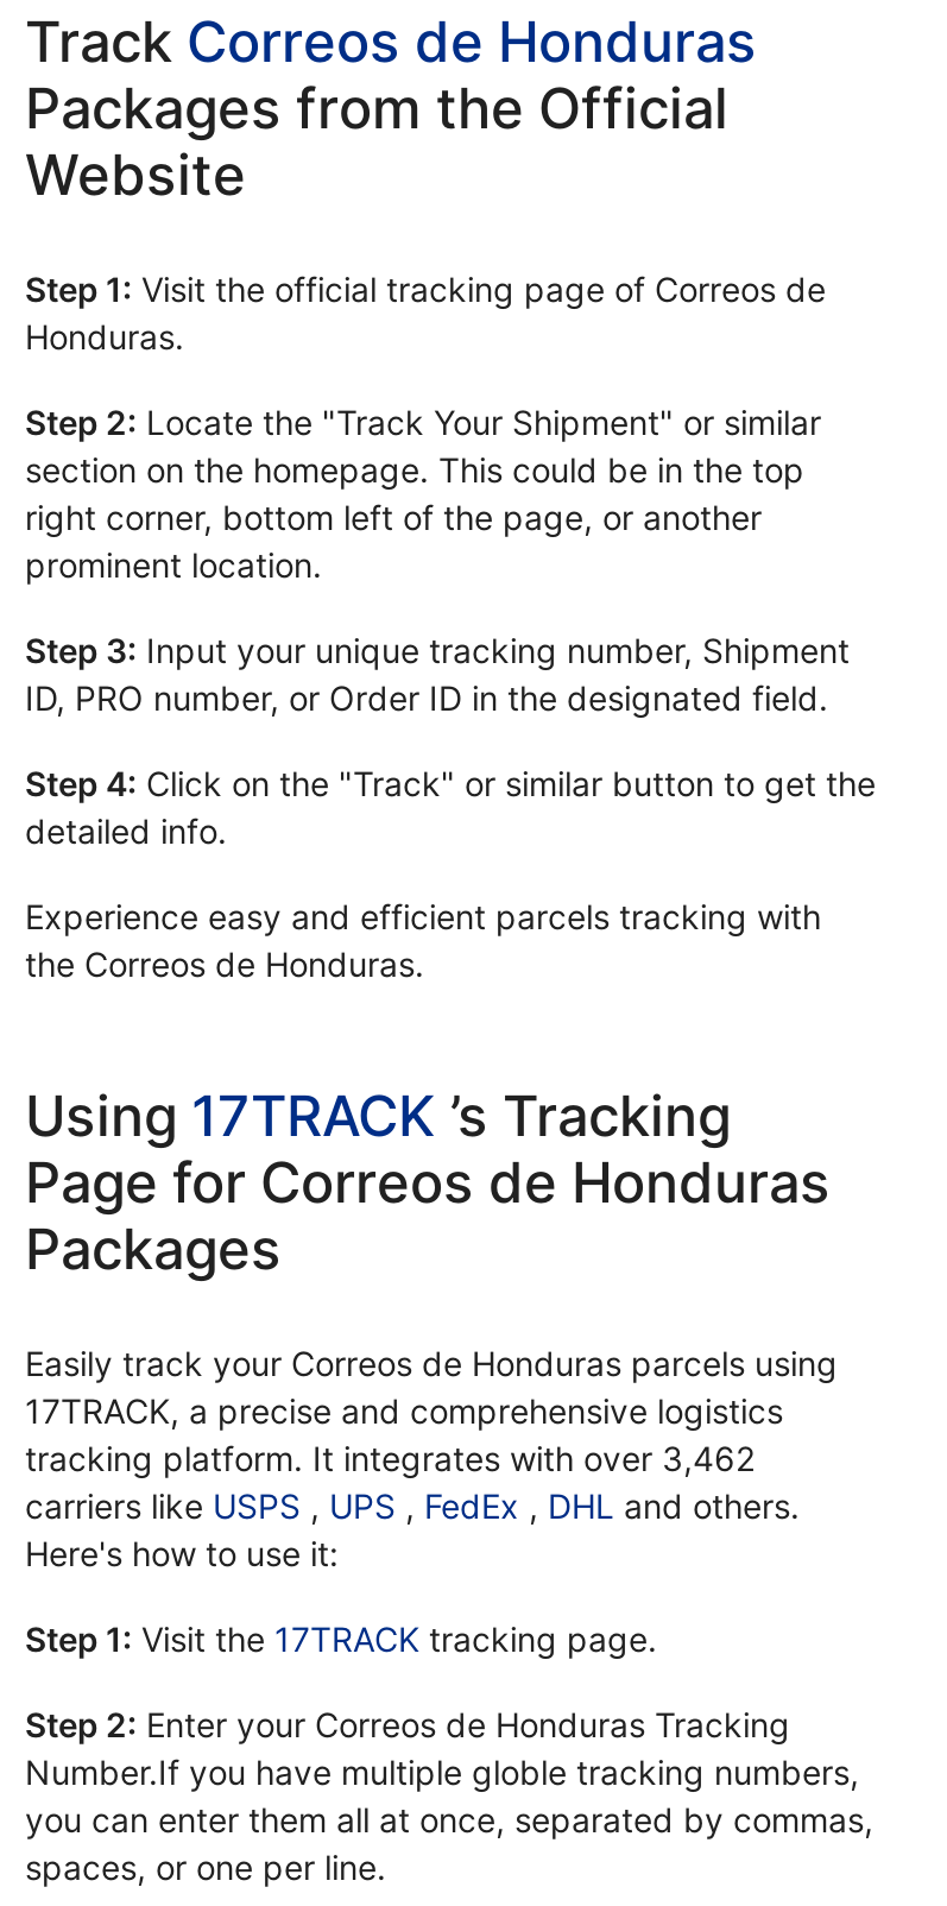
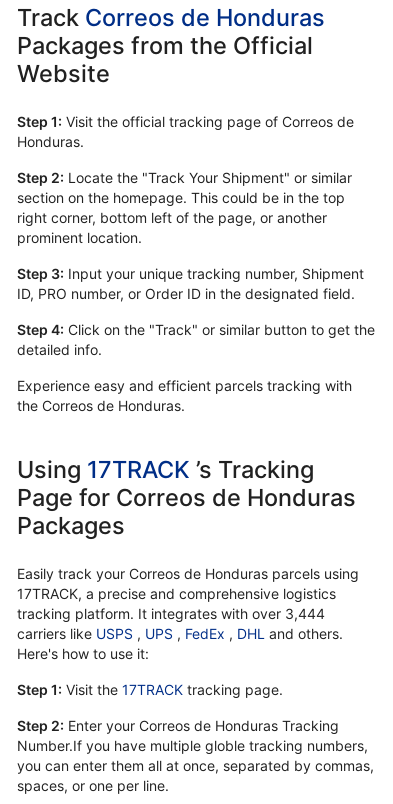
- tracking platform. It integrates with over 3,462
+ tracking platform. It integrates with over 3,444
